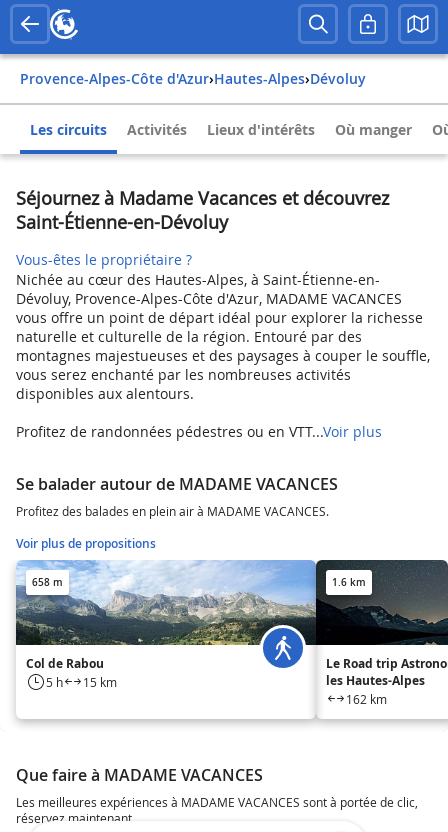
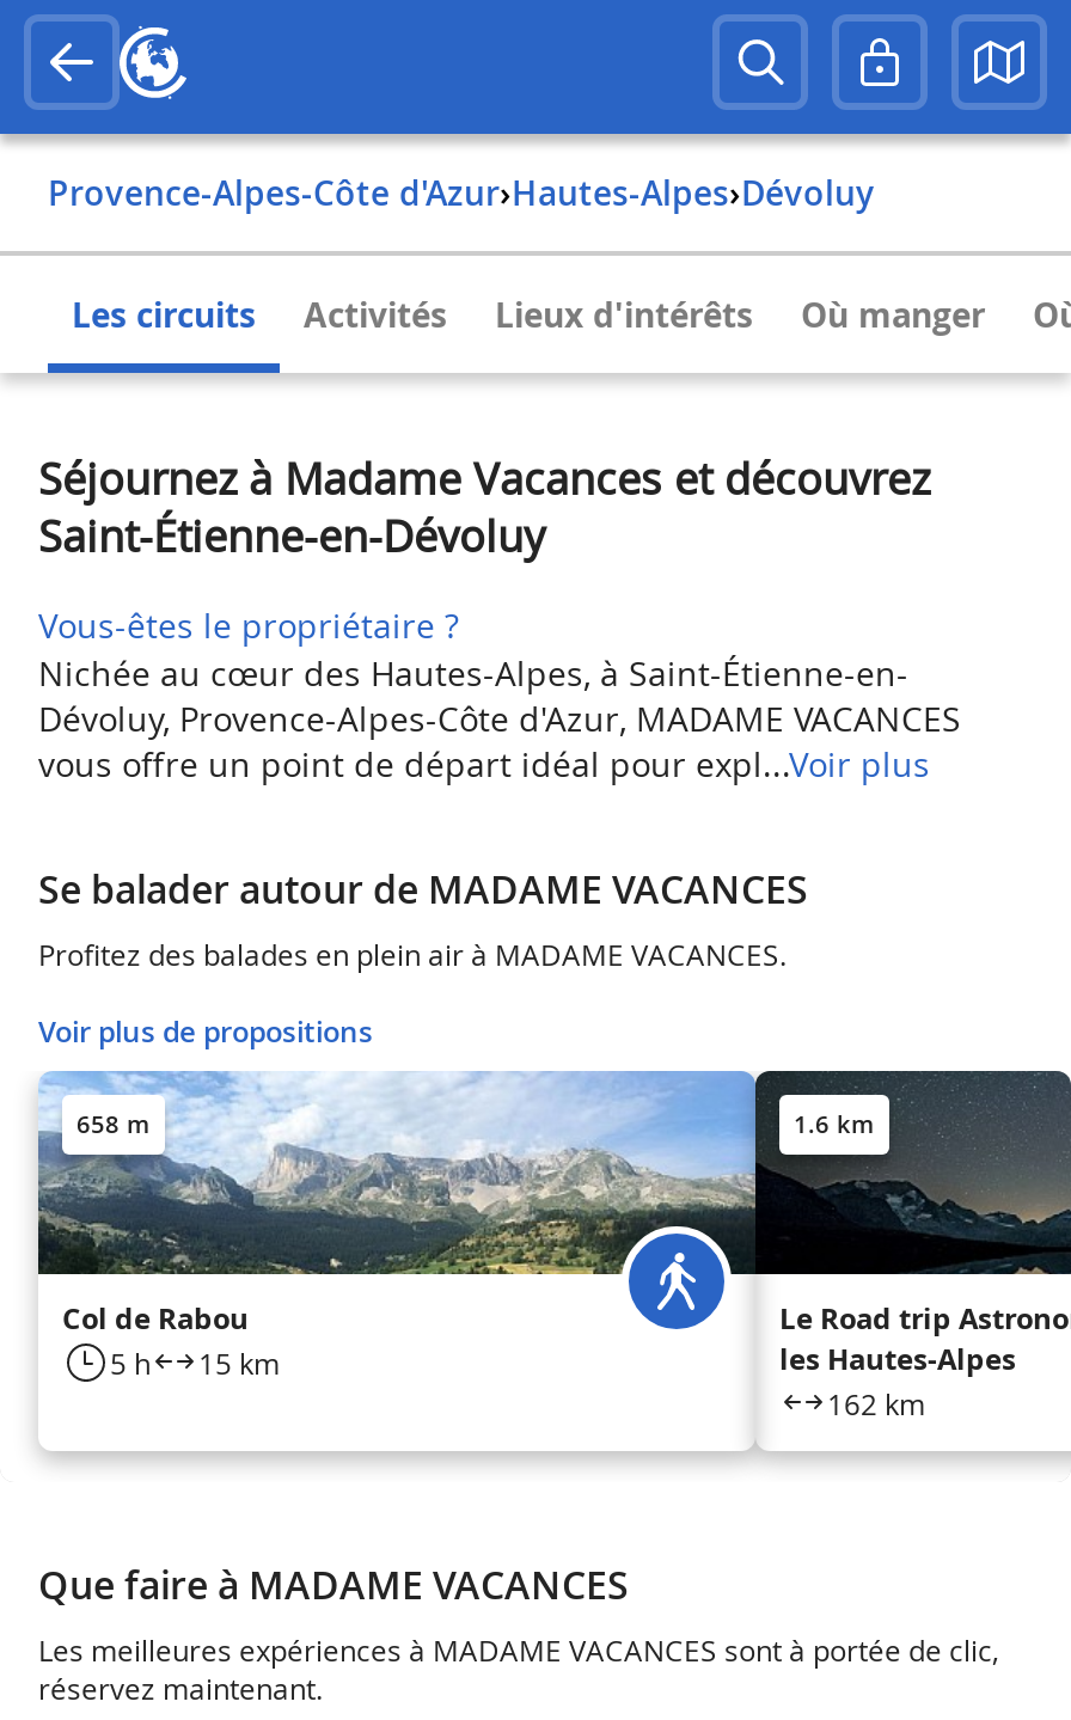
- vous offre un point de départ idéal pour explorer la richesse
- naturelle et culturelle de la région. Entouré par des
- montagnes majestueuses et des paysages à couper le souffle,
- vous serez enchanté par les nombreuses activités
- disponibles aux alentours.
- Profitez de randonnées pédestres ou en VTT...Voir plus
+ vous offre un point de départ idéal pour expl...Voir plus
